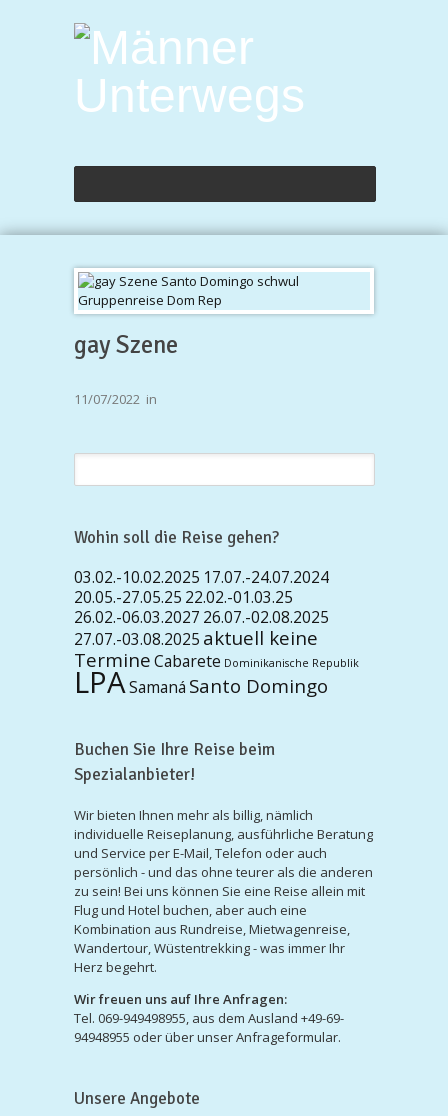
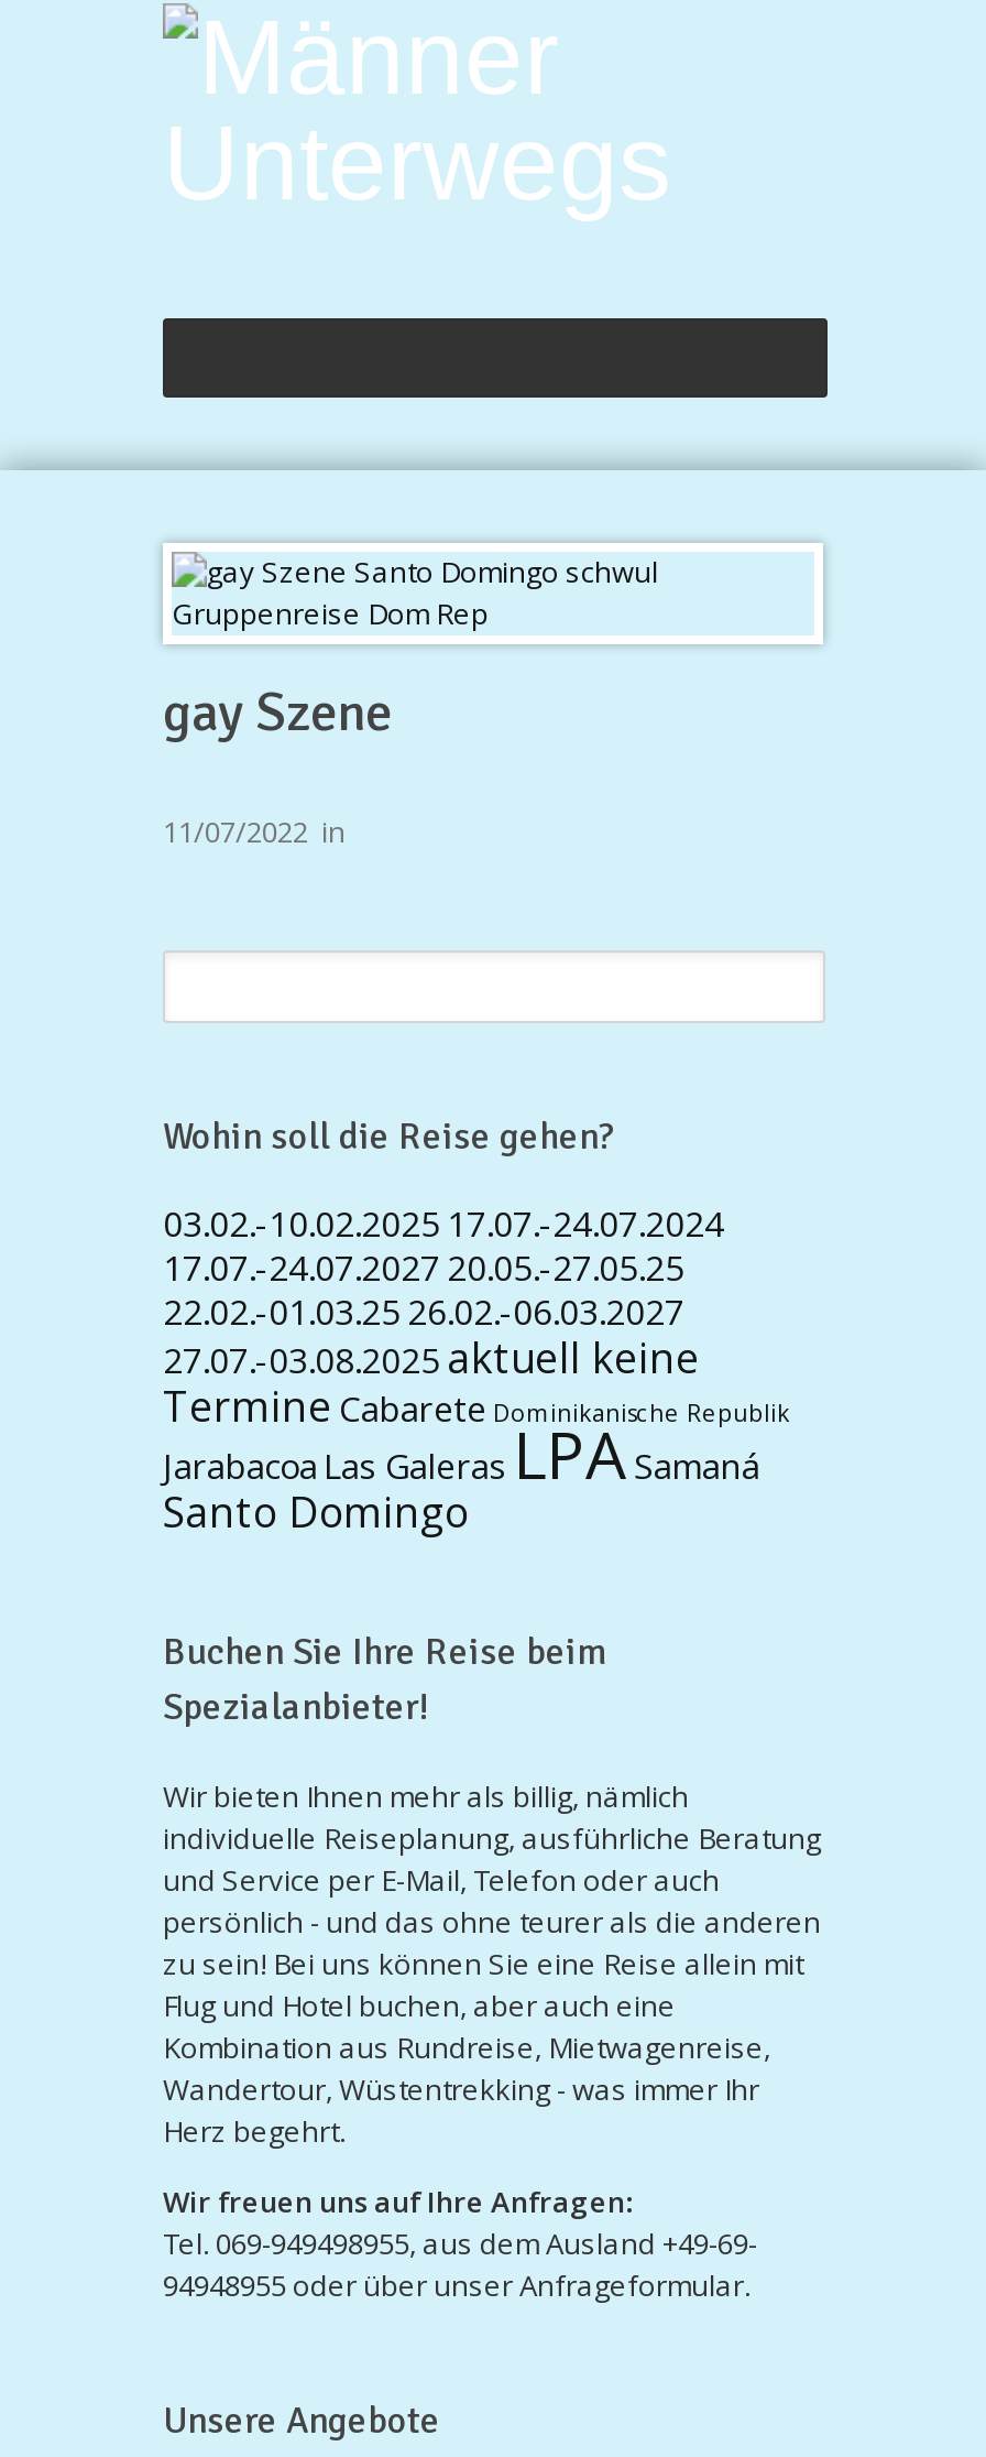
- 20.05.-27.05.25 22.02.-01.03.25
+ 17.07.-24.07.2027 20.05.-27.05.25

- 26.02.-06.03.2027 26.07.-02.08.2025
+ 22.02.-01.03.25 26.02.-06.03.2027

- LPA Samaná Santo Domingo
+ Jarabacoa Las Galeras LPA Samaná
+ Santo Domingo
